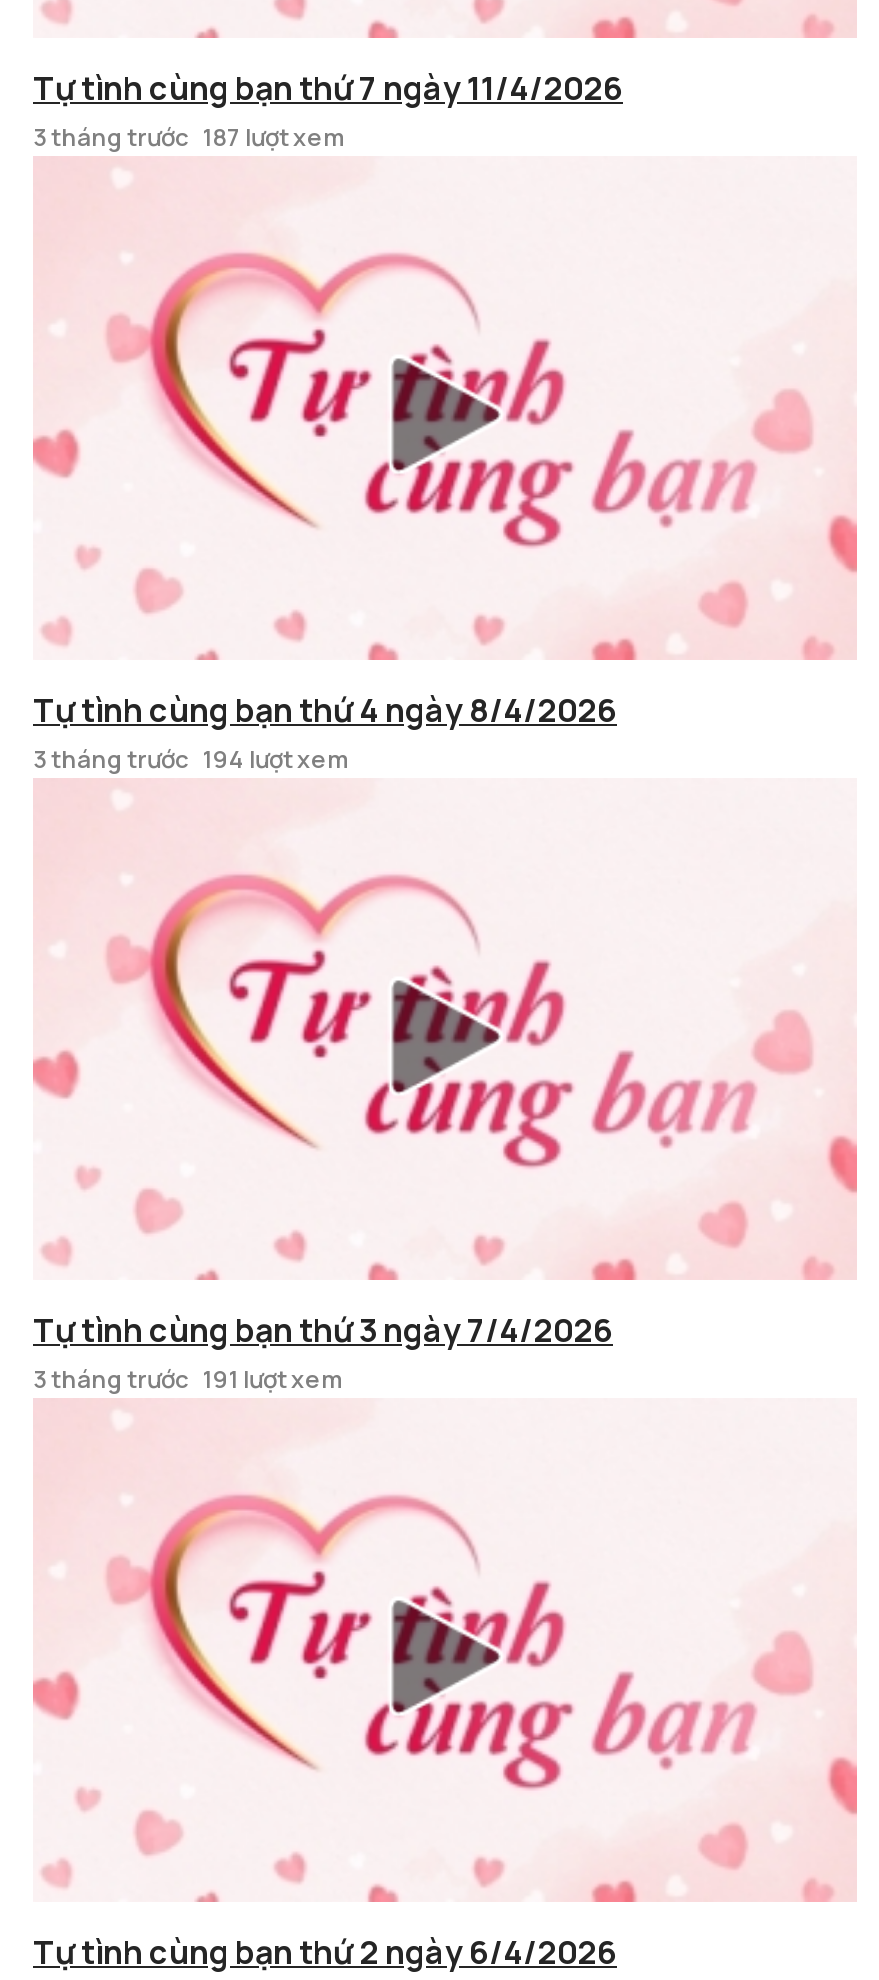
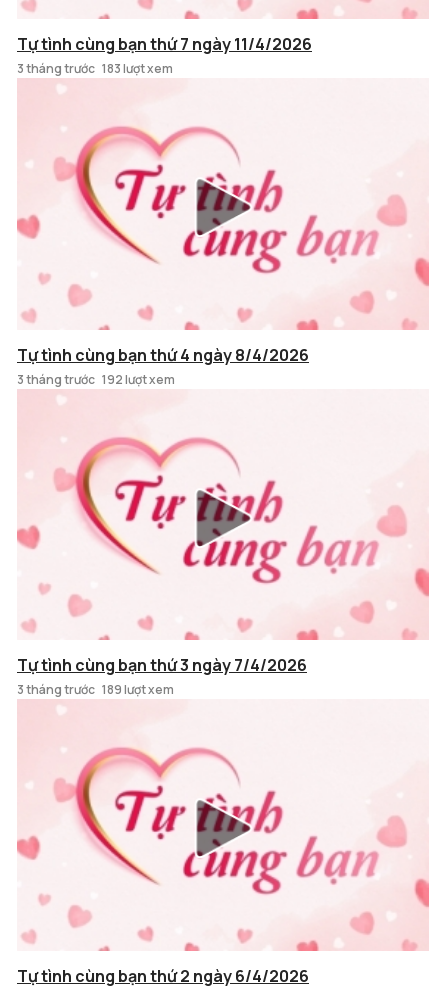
- 3 tháng trước 187 lượt xem
+ 3 tháng trước 183 lượt xem

- 3 tháng trước 194 lượt xem
+ 3 tháng trước 192 lượt xem

- 3 tháng trước 191 lượt xem
+ 3 tháng trước 189 lượt xem
